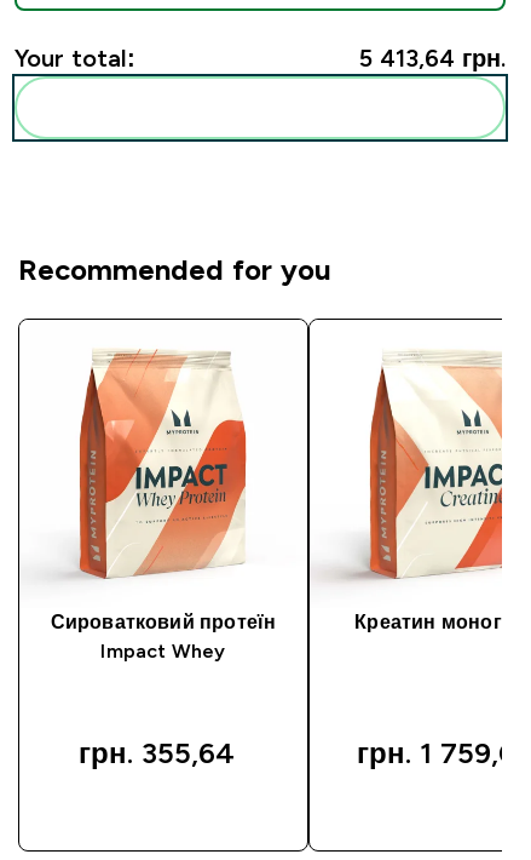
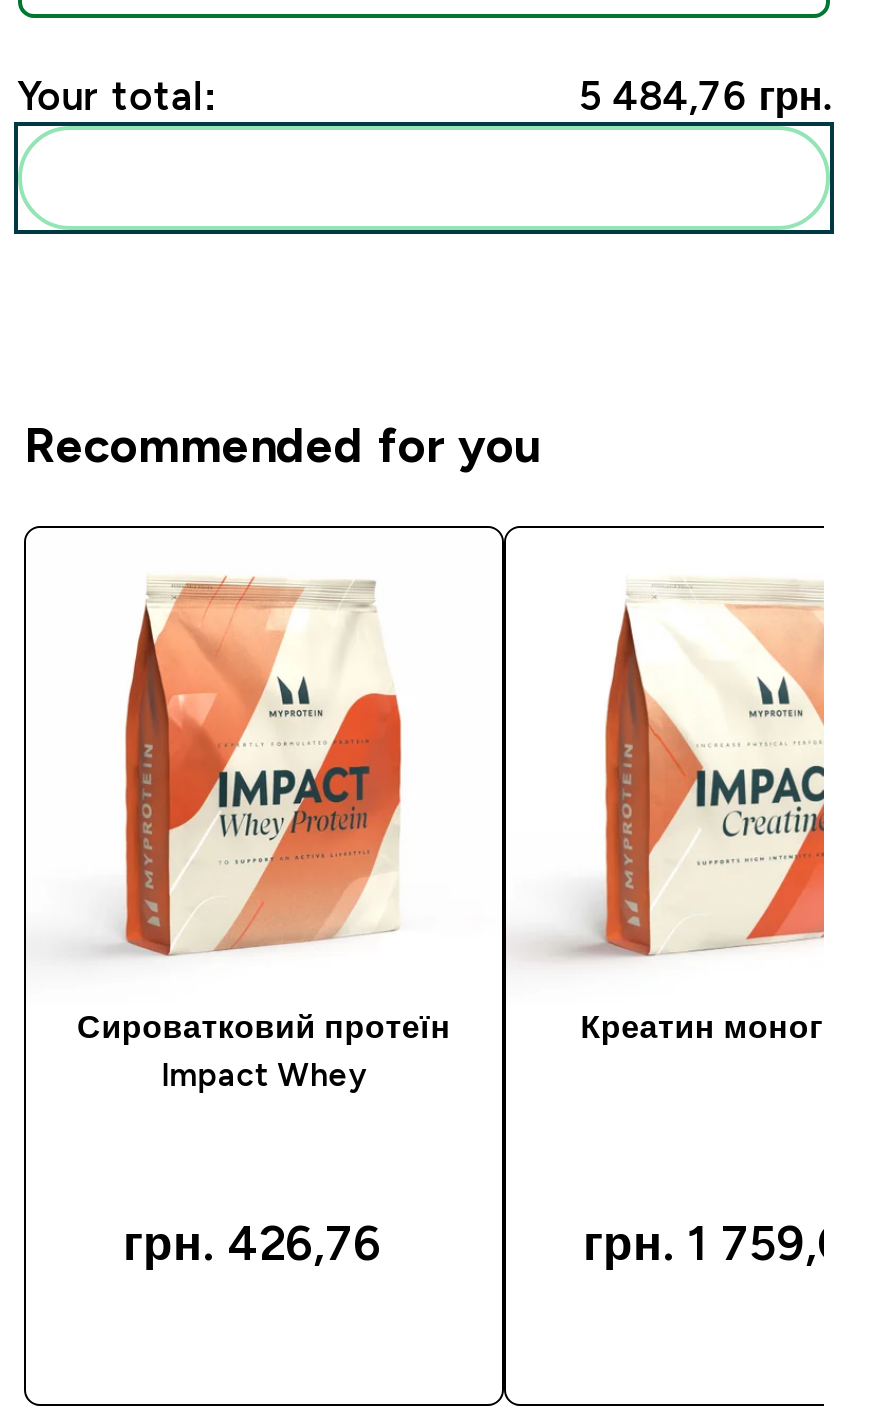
- 5 413,64 грн.
+ 5 484,76 грн.

- грн. 355,64
+ грн. 426,76
